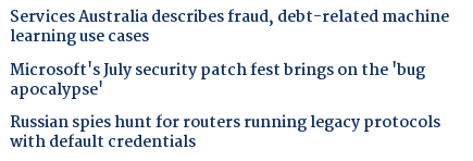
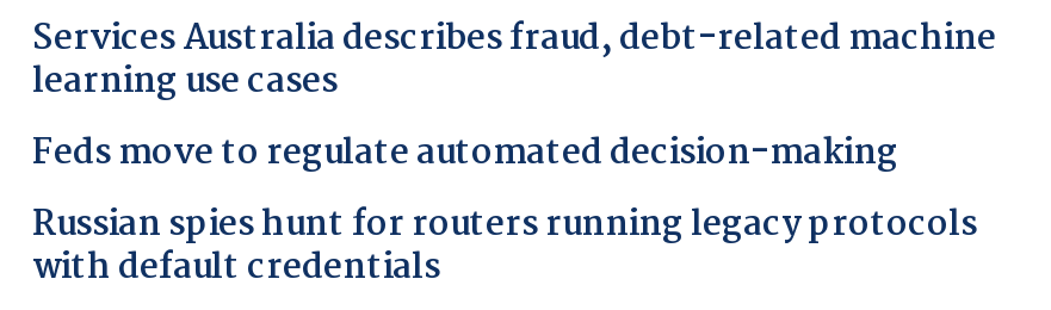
- Microsoft's July security patch fest brings on the 'bug
- apocalypse'
+ Feds move to regulate automated decision-making
